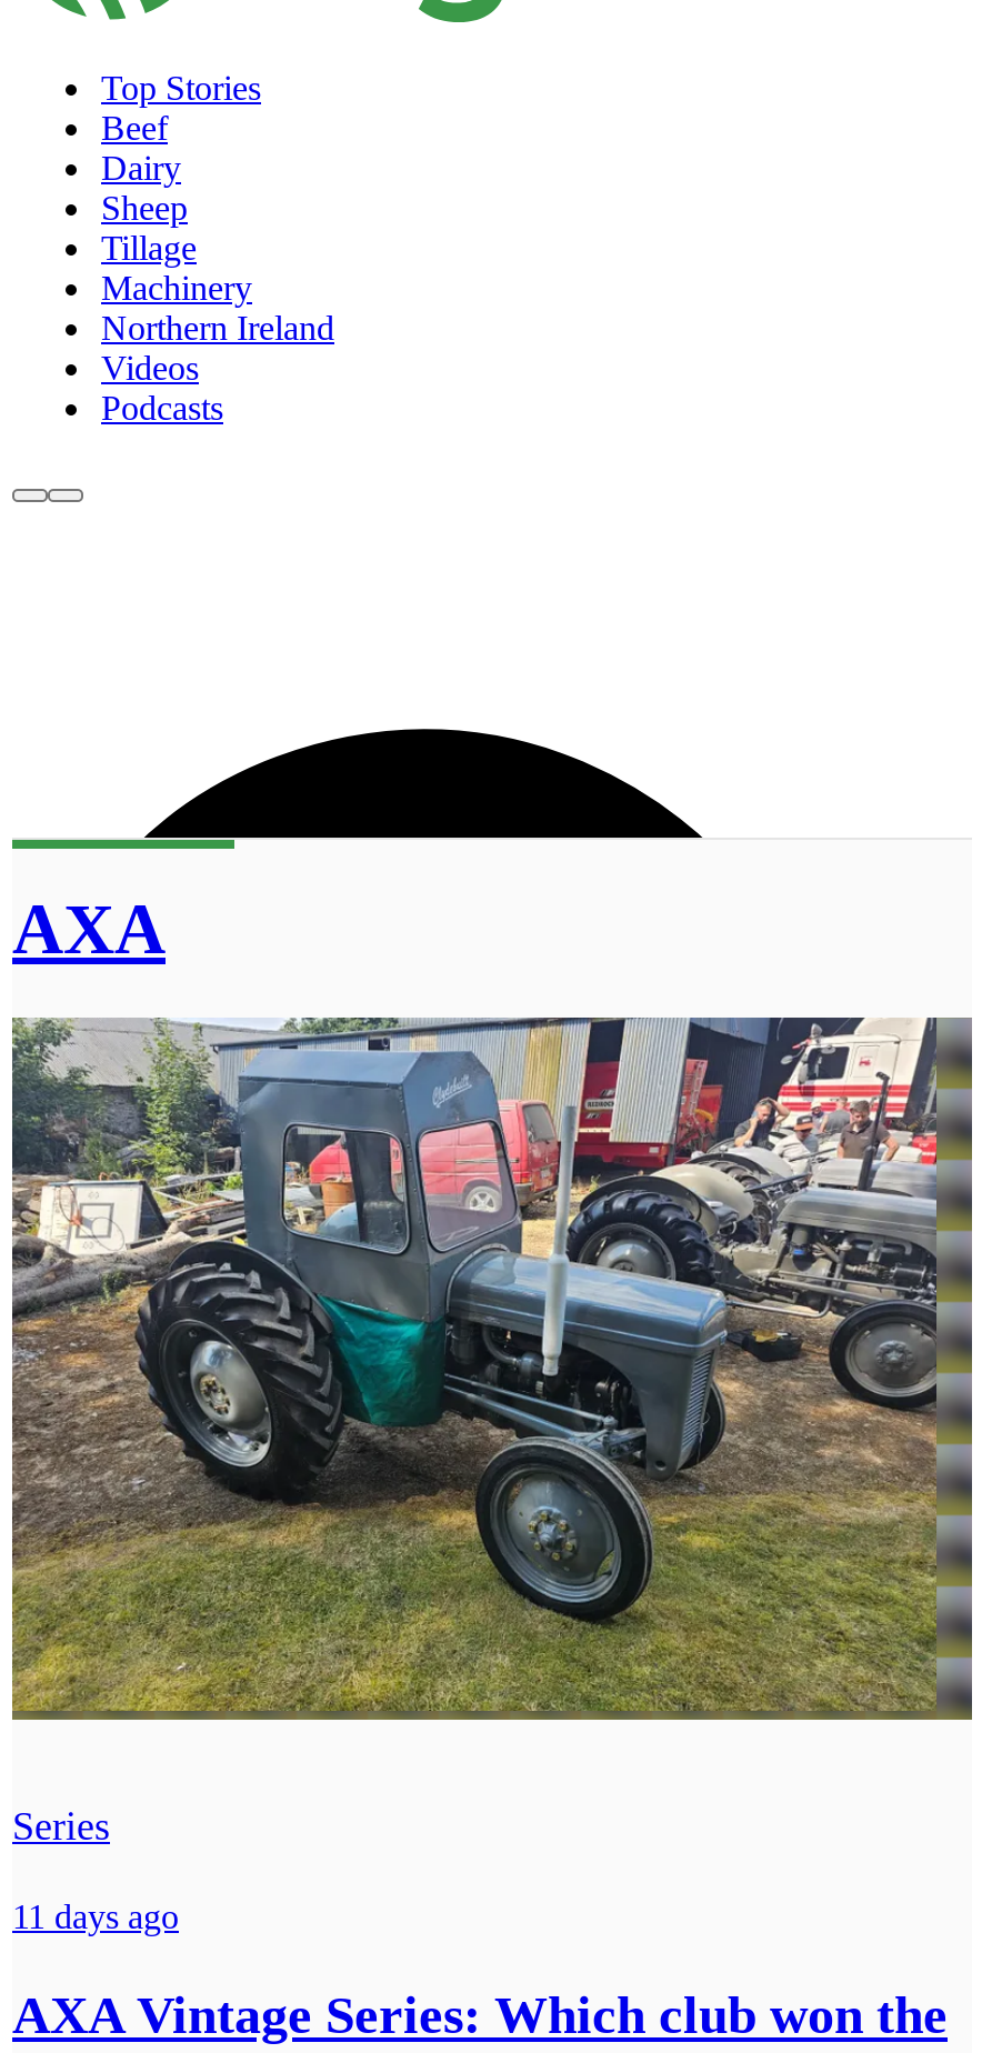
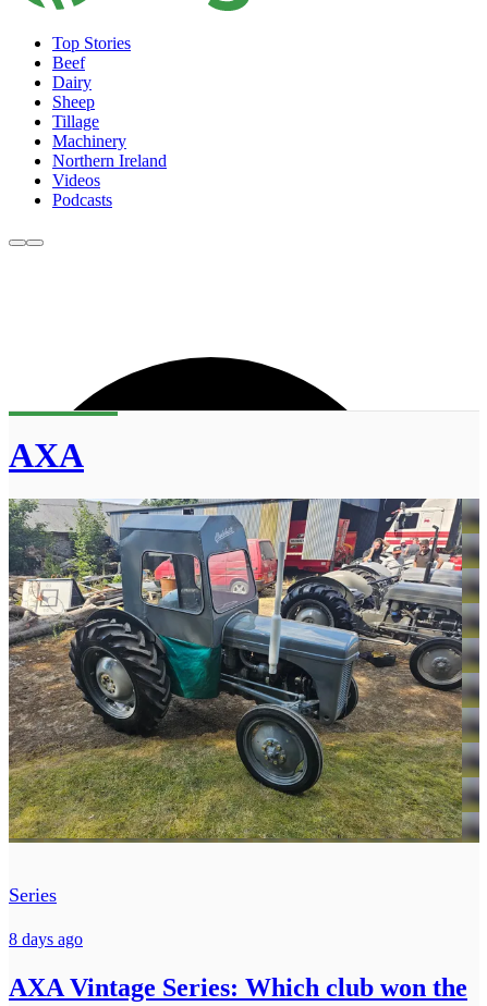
- 11 days ago
+ 8 days ago
